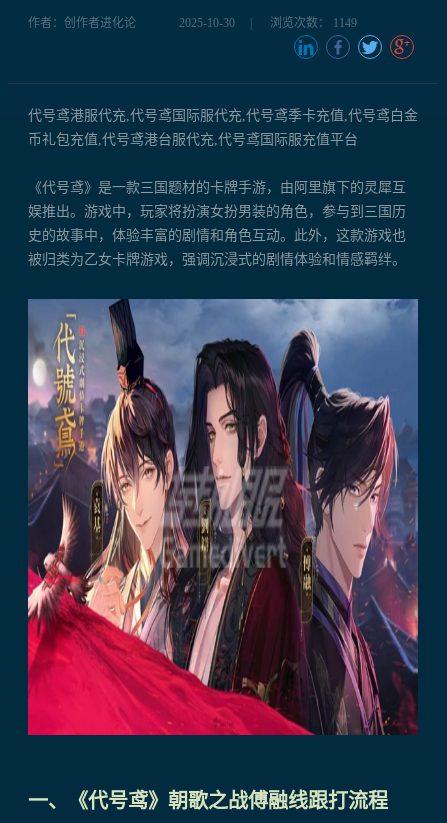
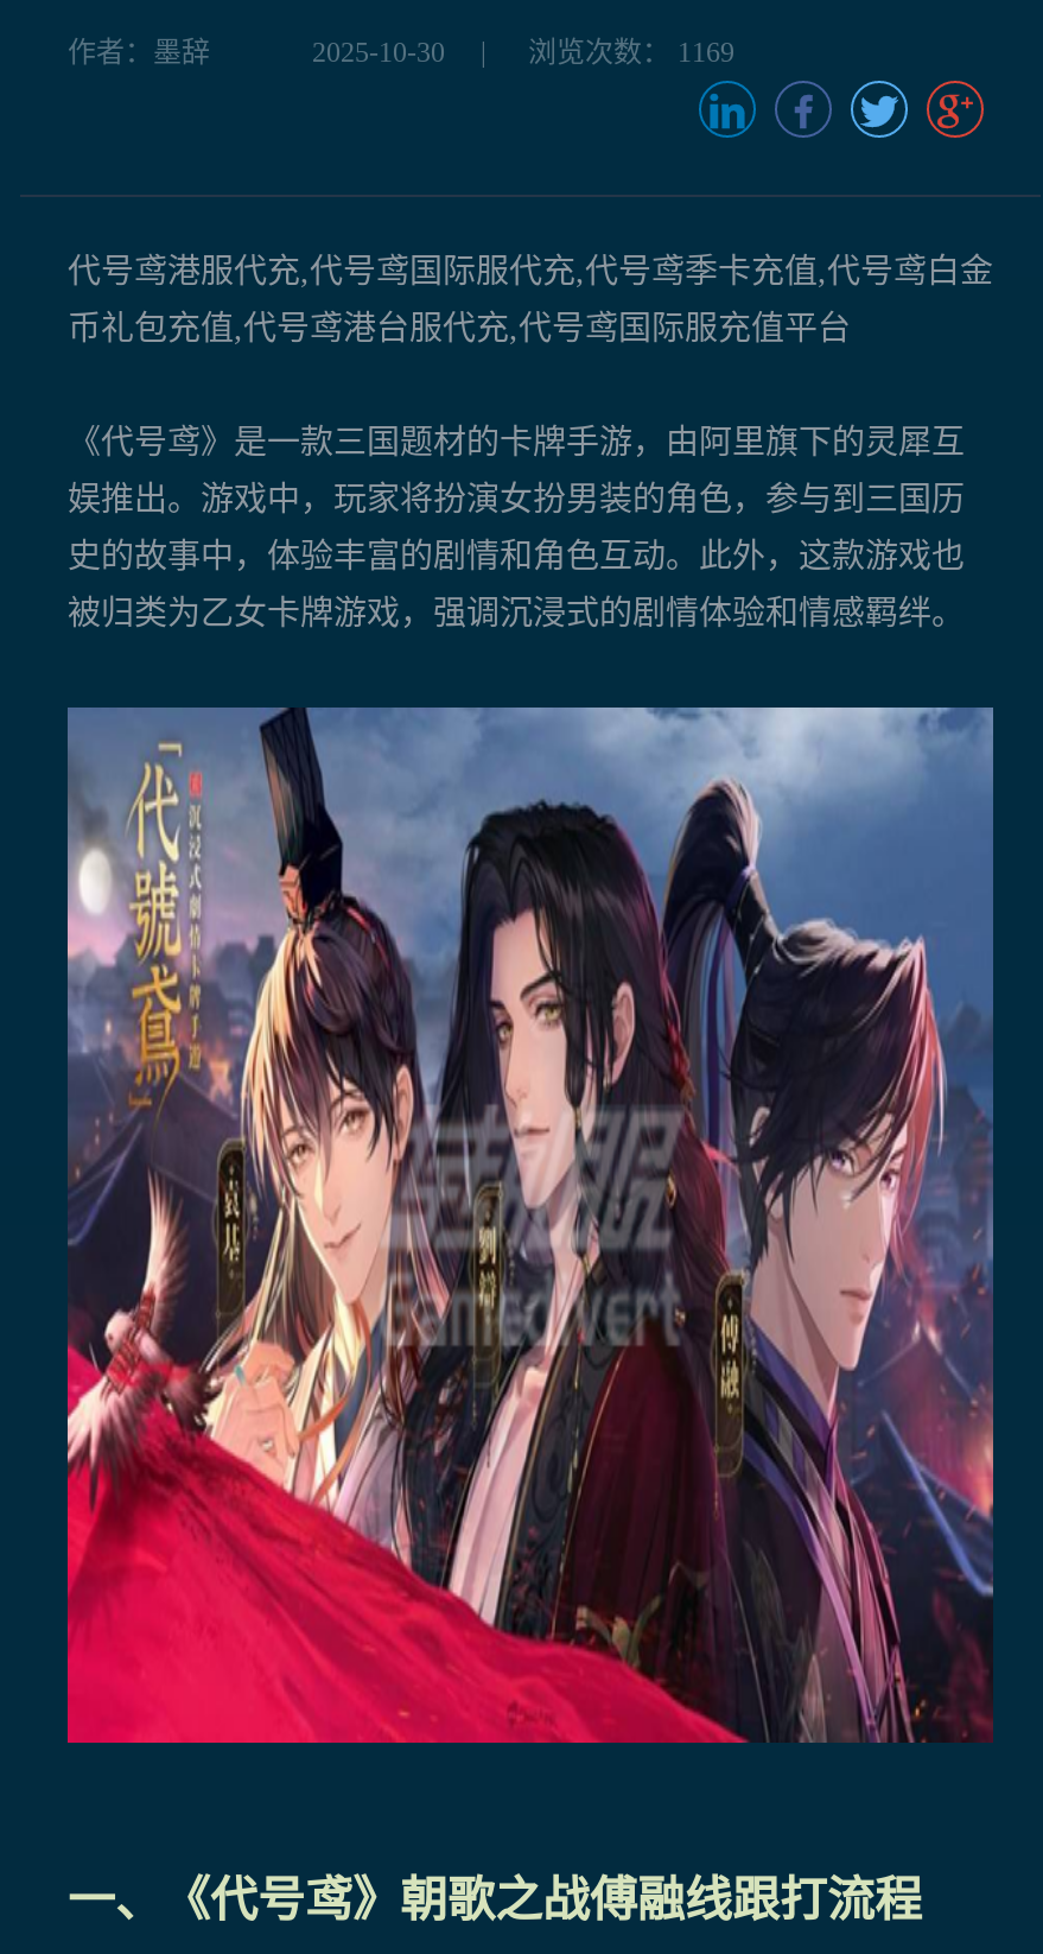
- 作者：创作者进化论
+ 作者：墨辞

- 浏览次数： 1149
+ 浏览次数： 1169
